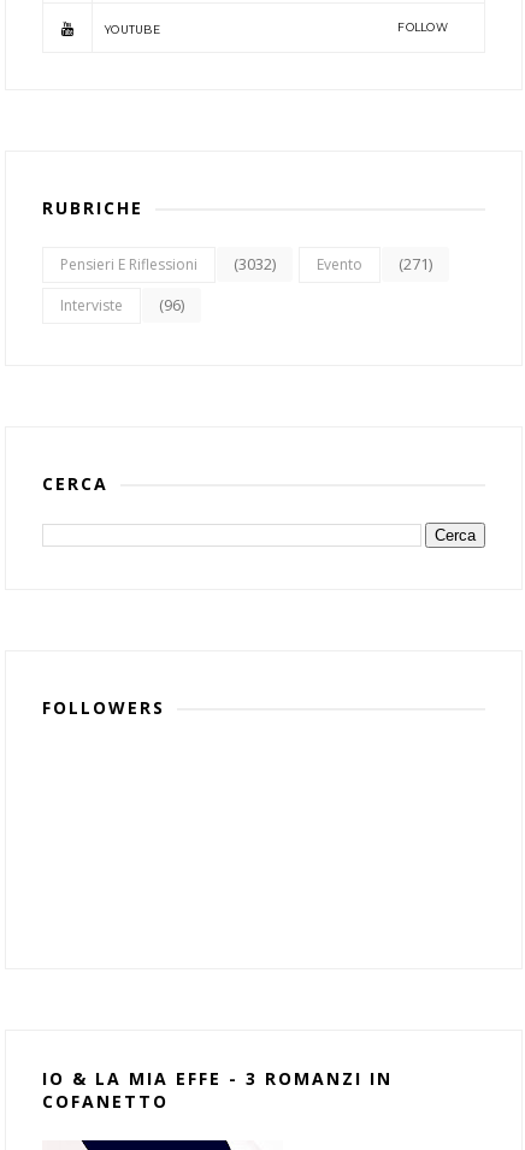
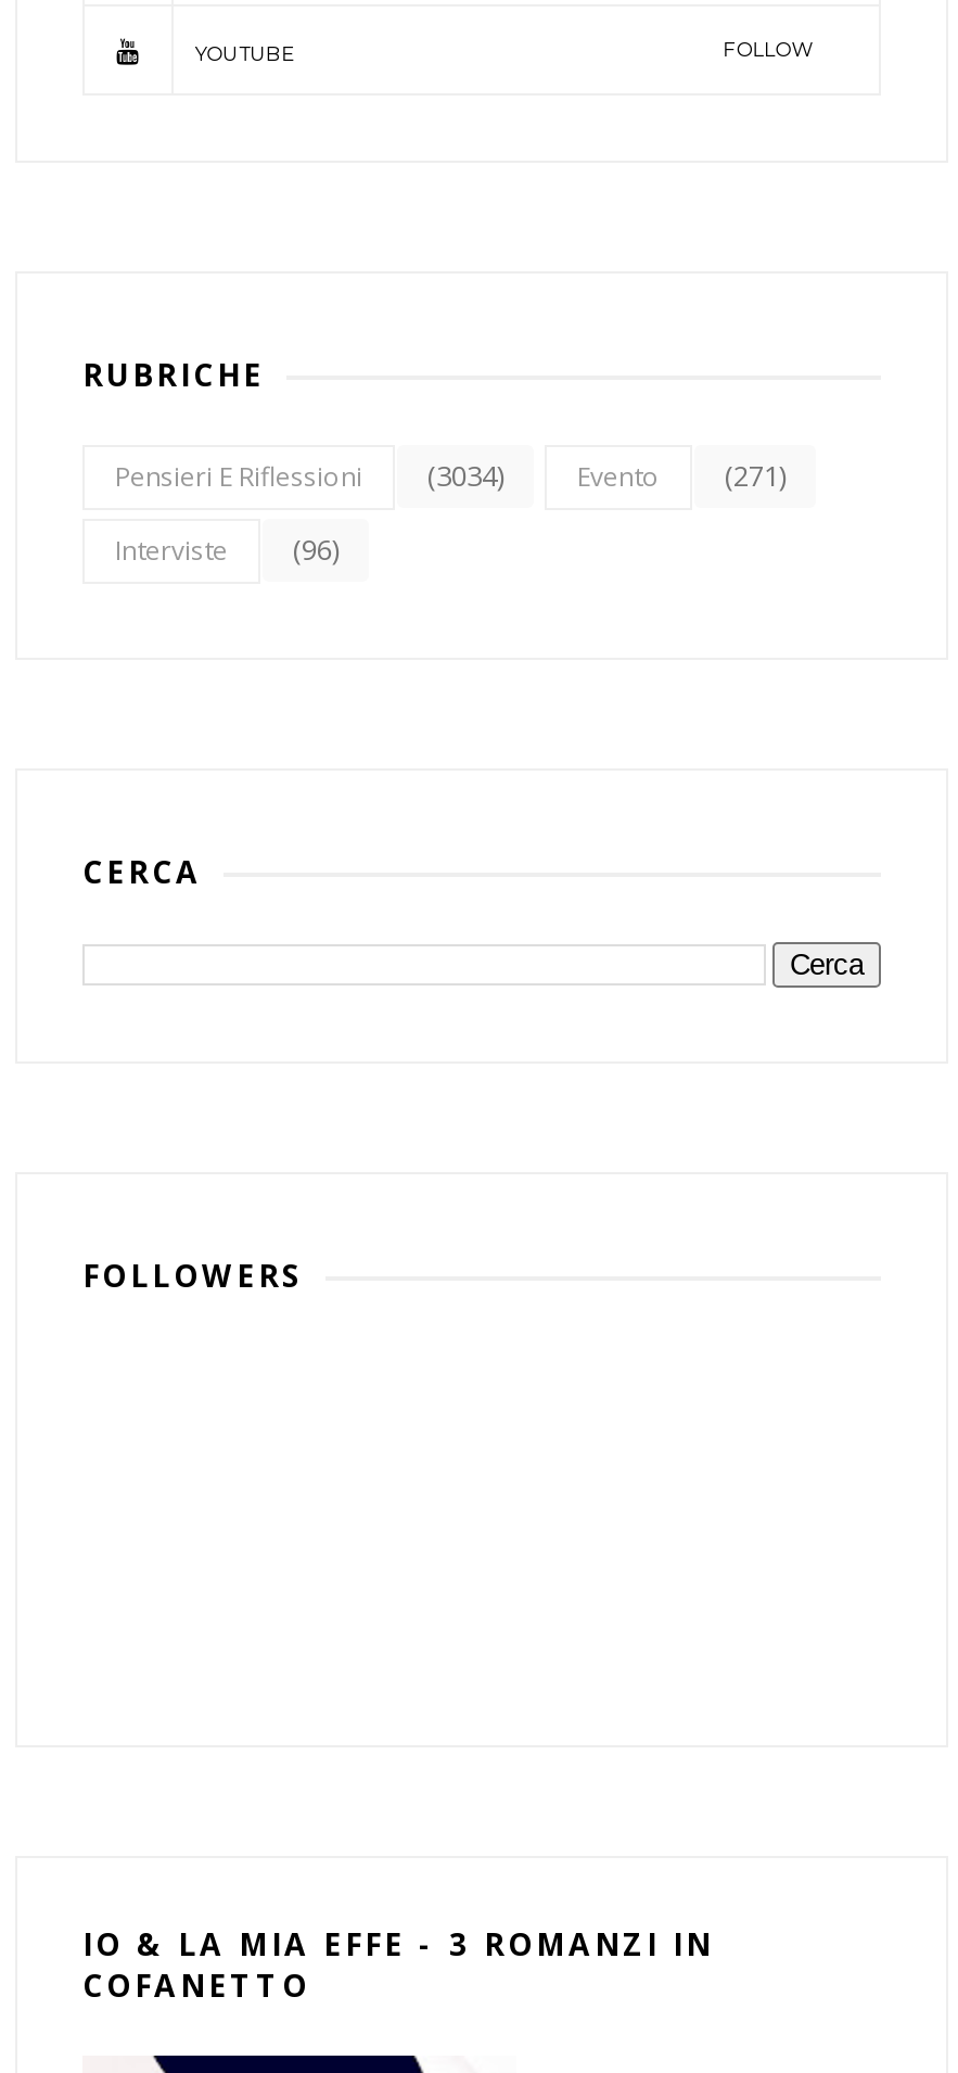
- Pensieri E Riflessioni (3032) Evento (271)
+ Pensieri E Riflessioni (3034) Evento (271)
